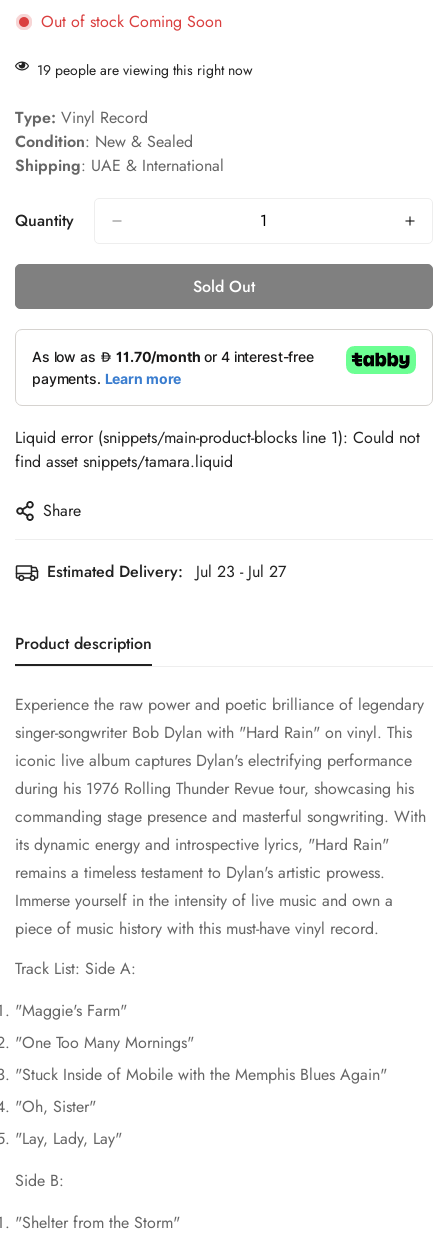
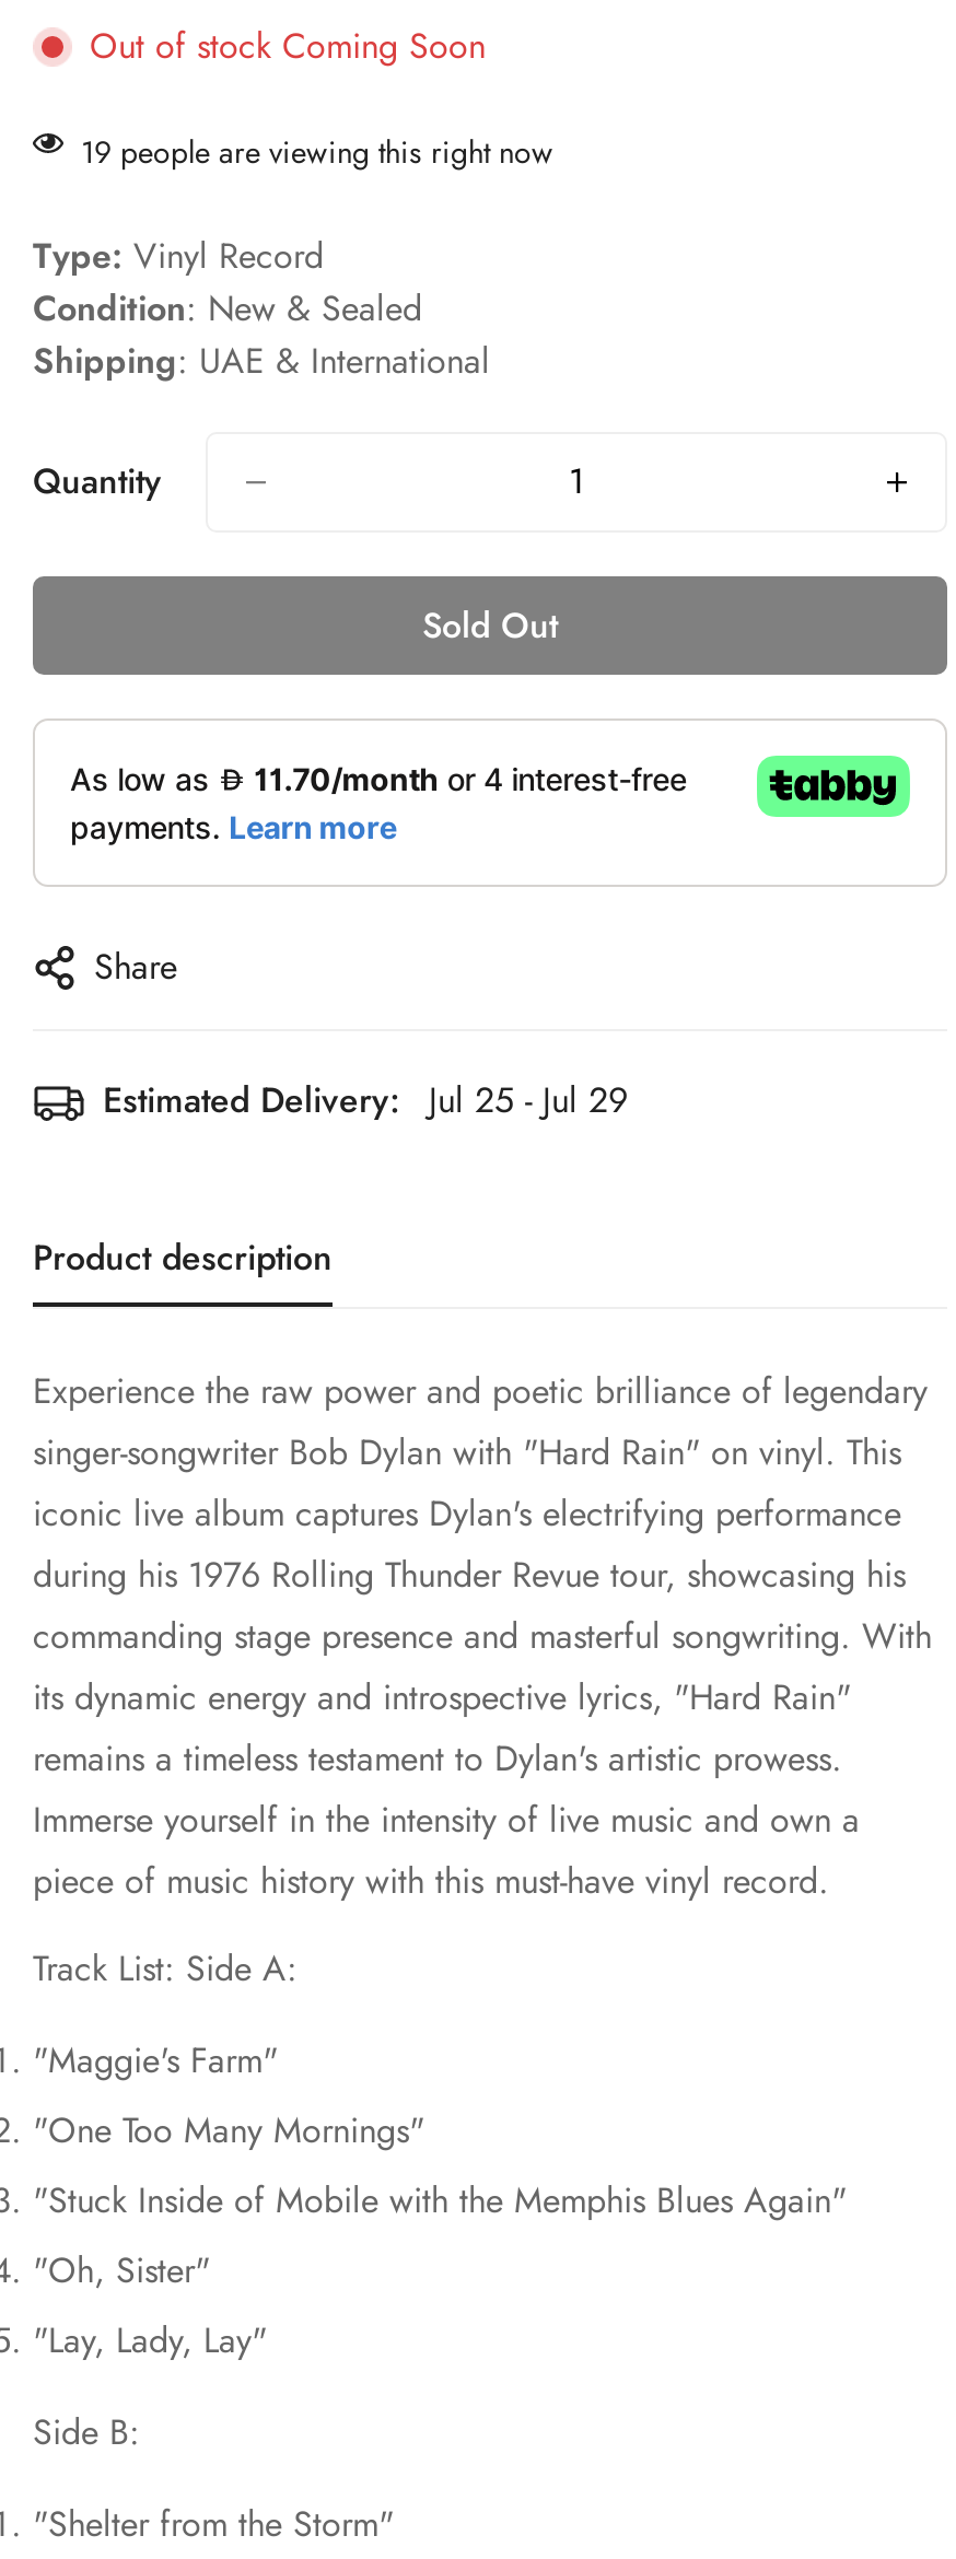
- Liquid error (snippets/main-product-blocks line 1): Could not
- find asset snippets/tamara.liquid

- Estimated Delivery: Jul 23 - Jul 27
+ Estimated Delivery: Jul 25 - Jul 29
